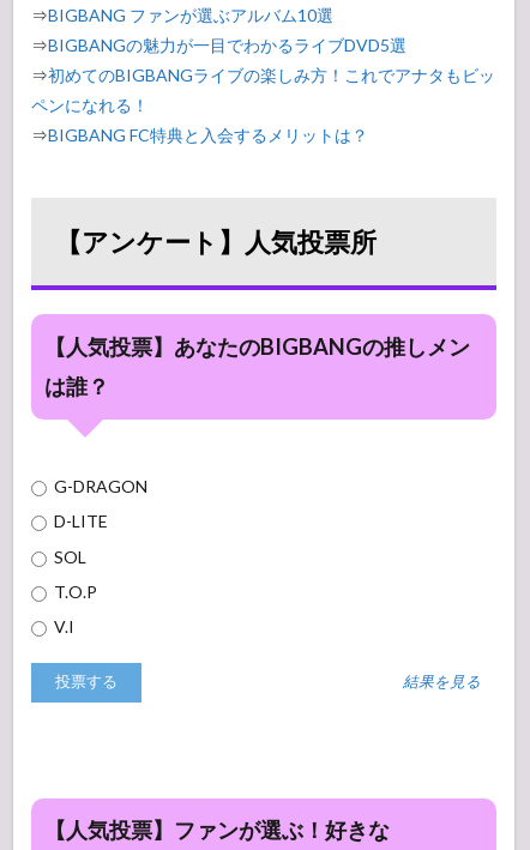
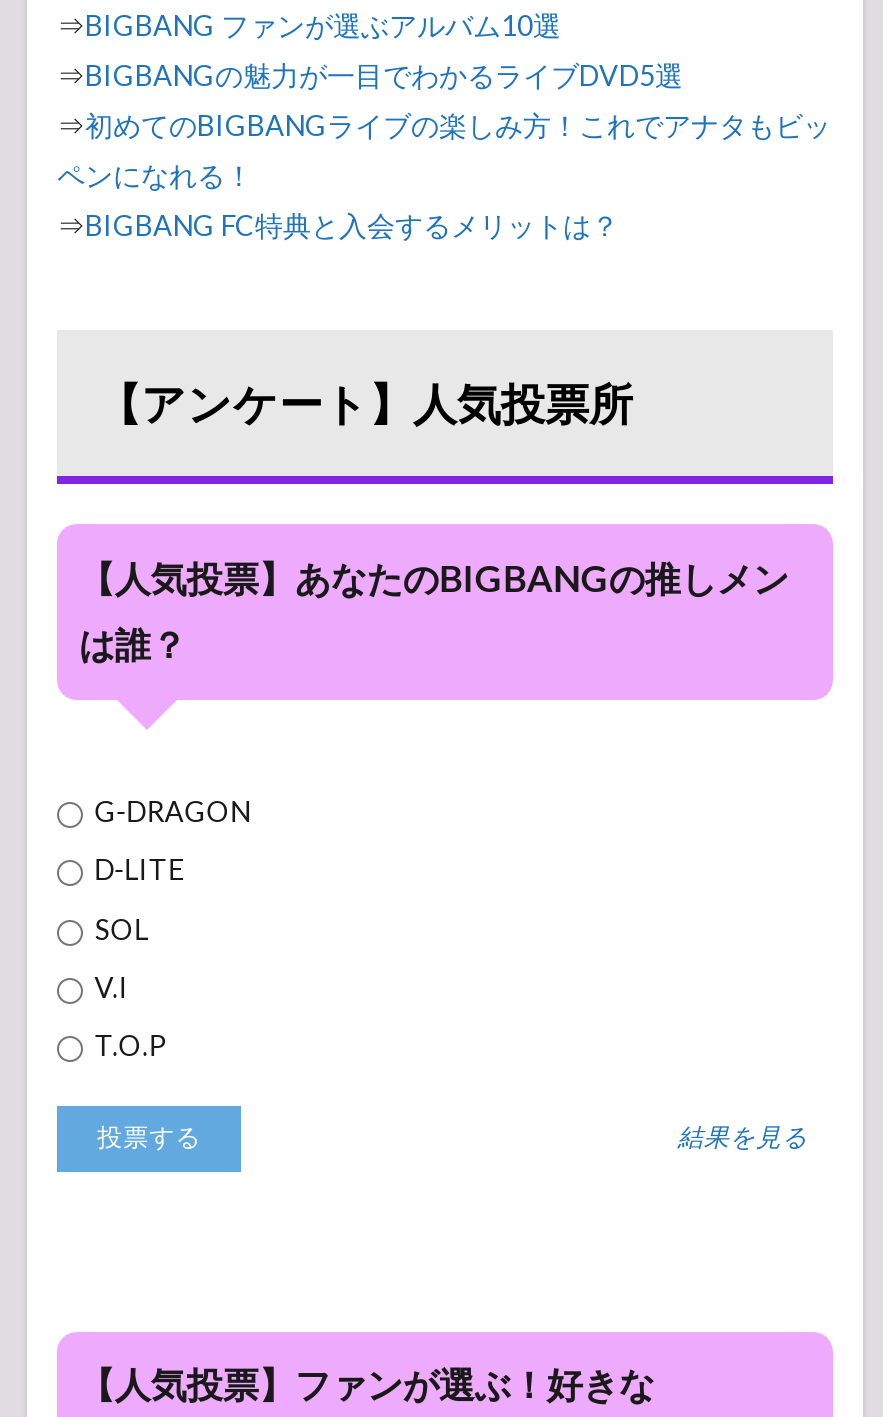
moved down: T.O.P

moved up: V.I
